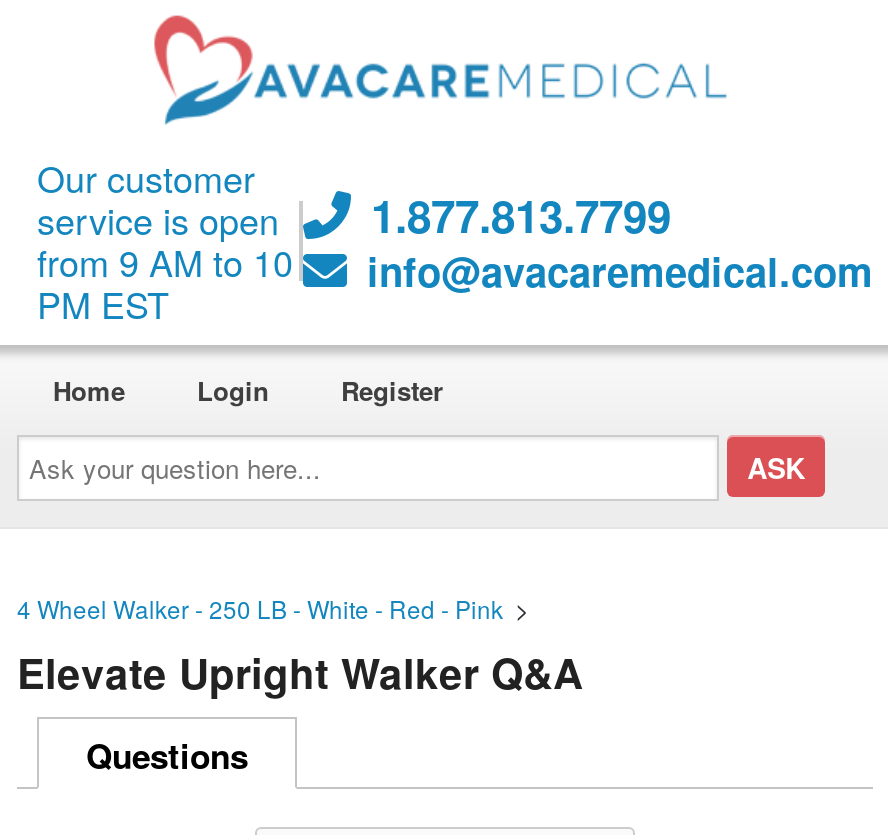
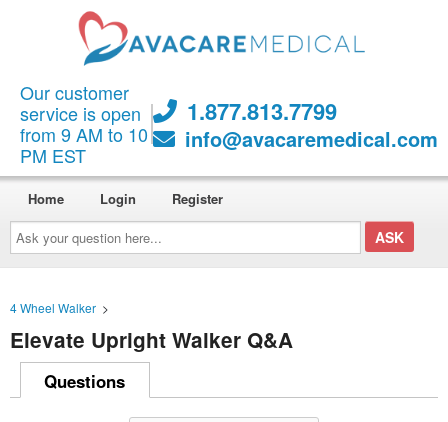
- 4 Wheel Walker - 250 LB - White - Red - Pink >
+ 4 Wheel Walker >
